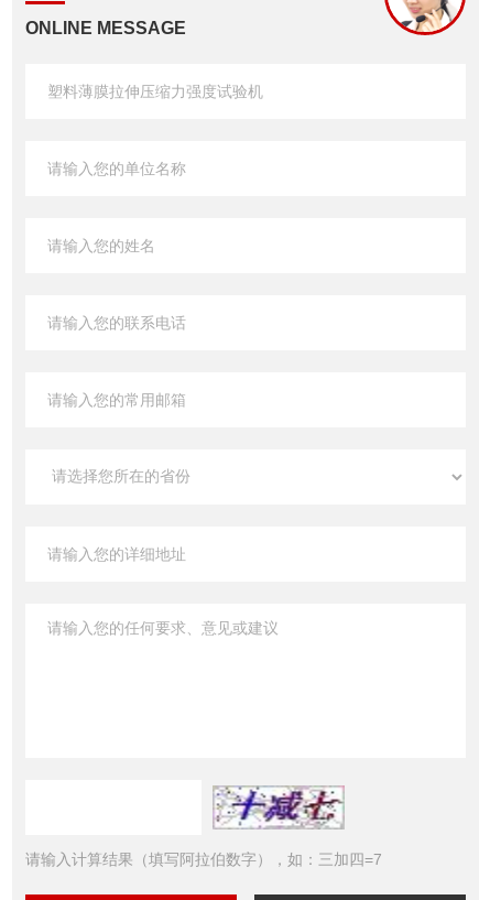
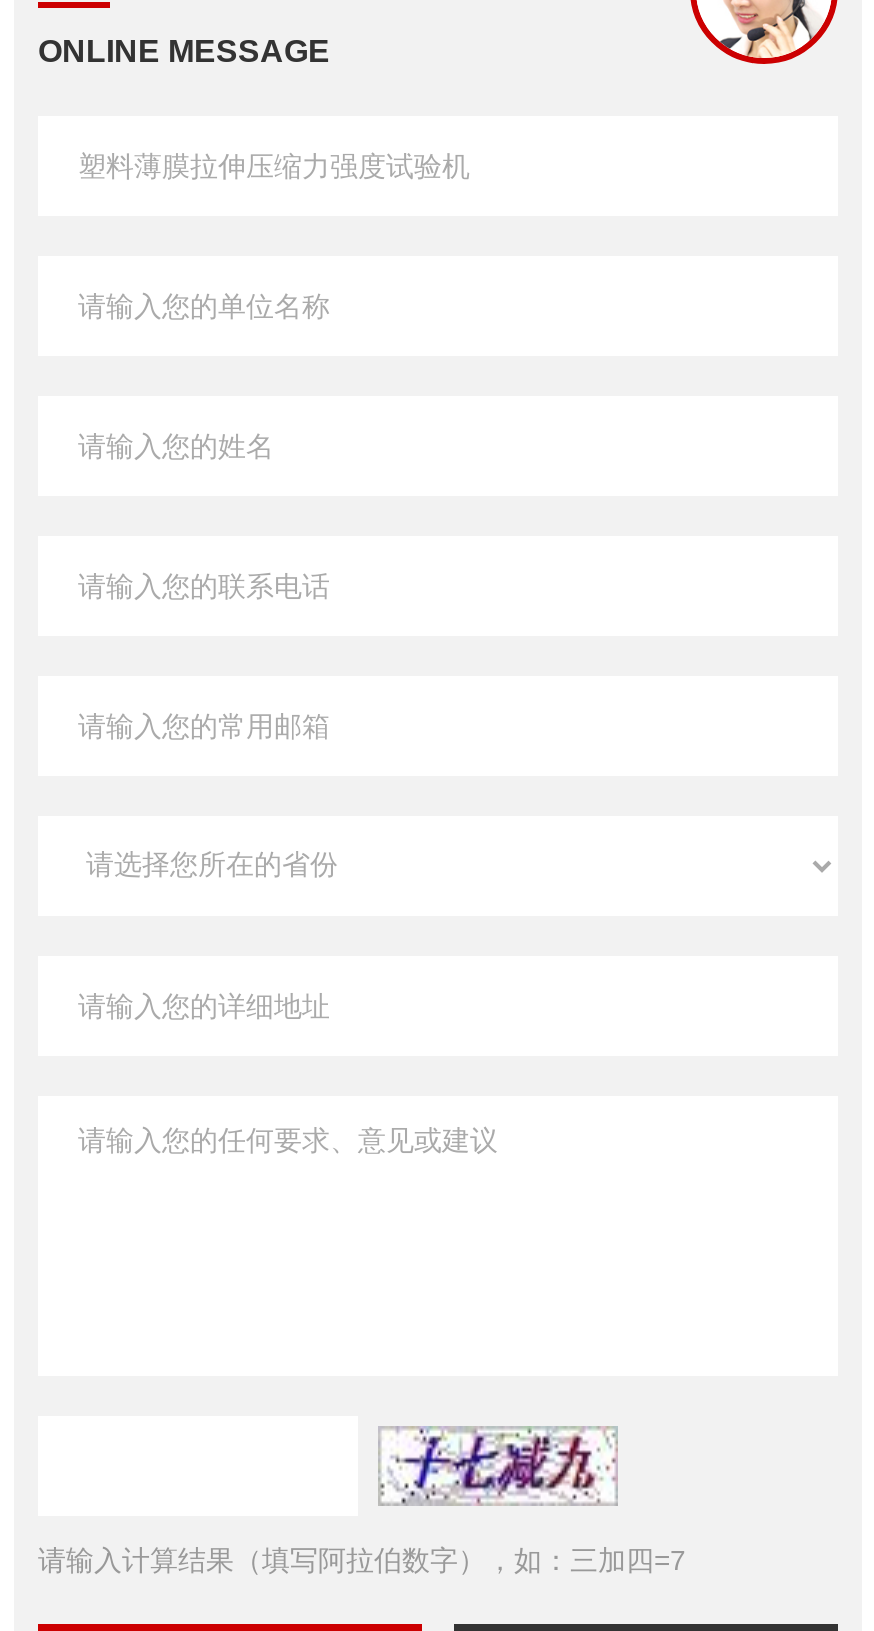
- [image]
+ [image]
